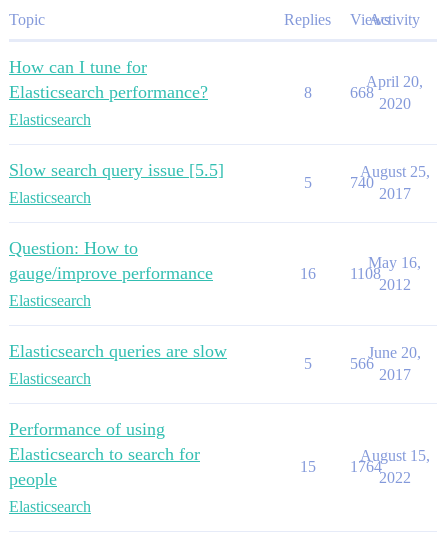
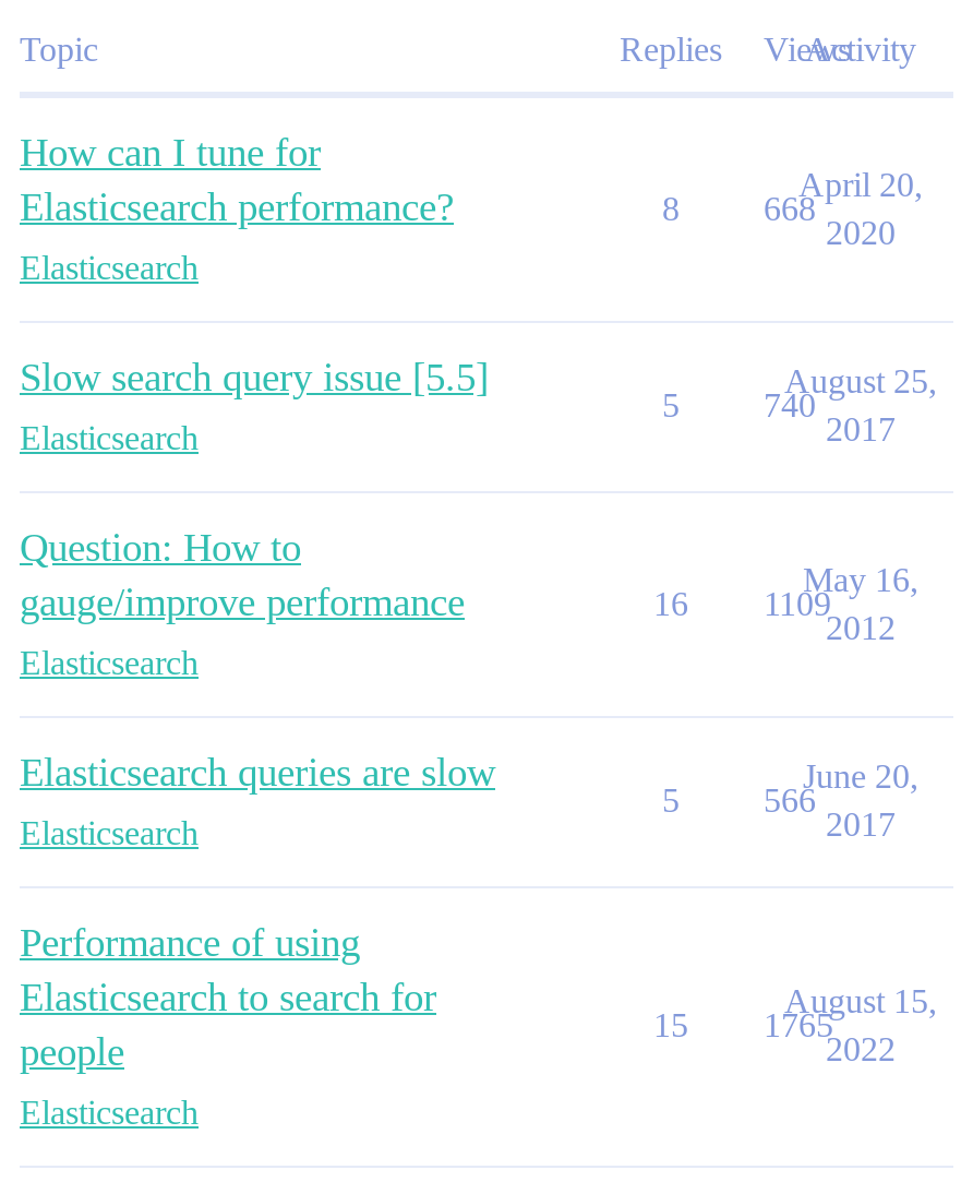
- 1108
+ 1109

- 1764
+ 1765
